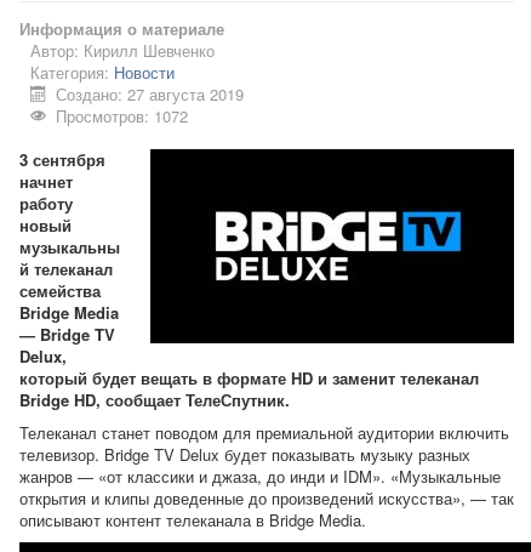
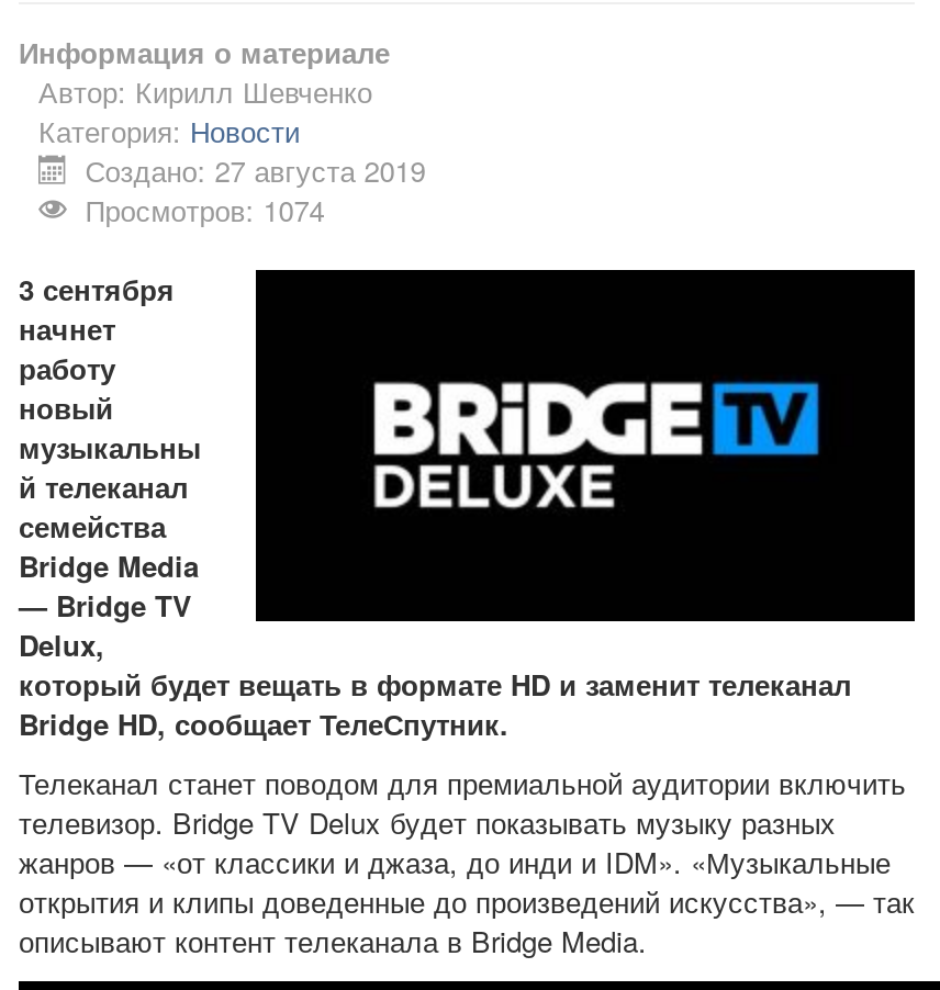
- Просмотров: 1072
+ Просмотров: 1074
